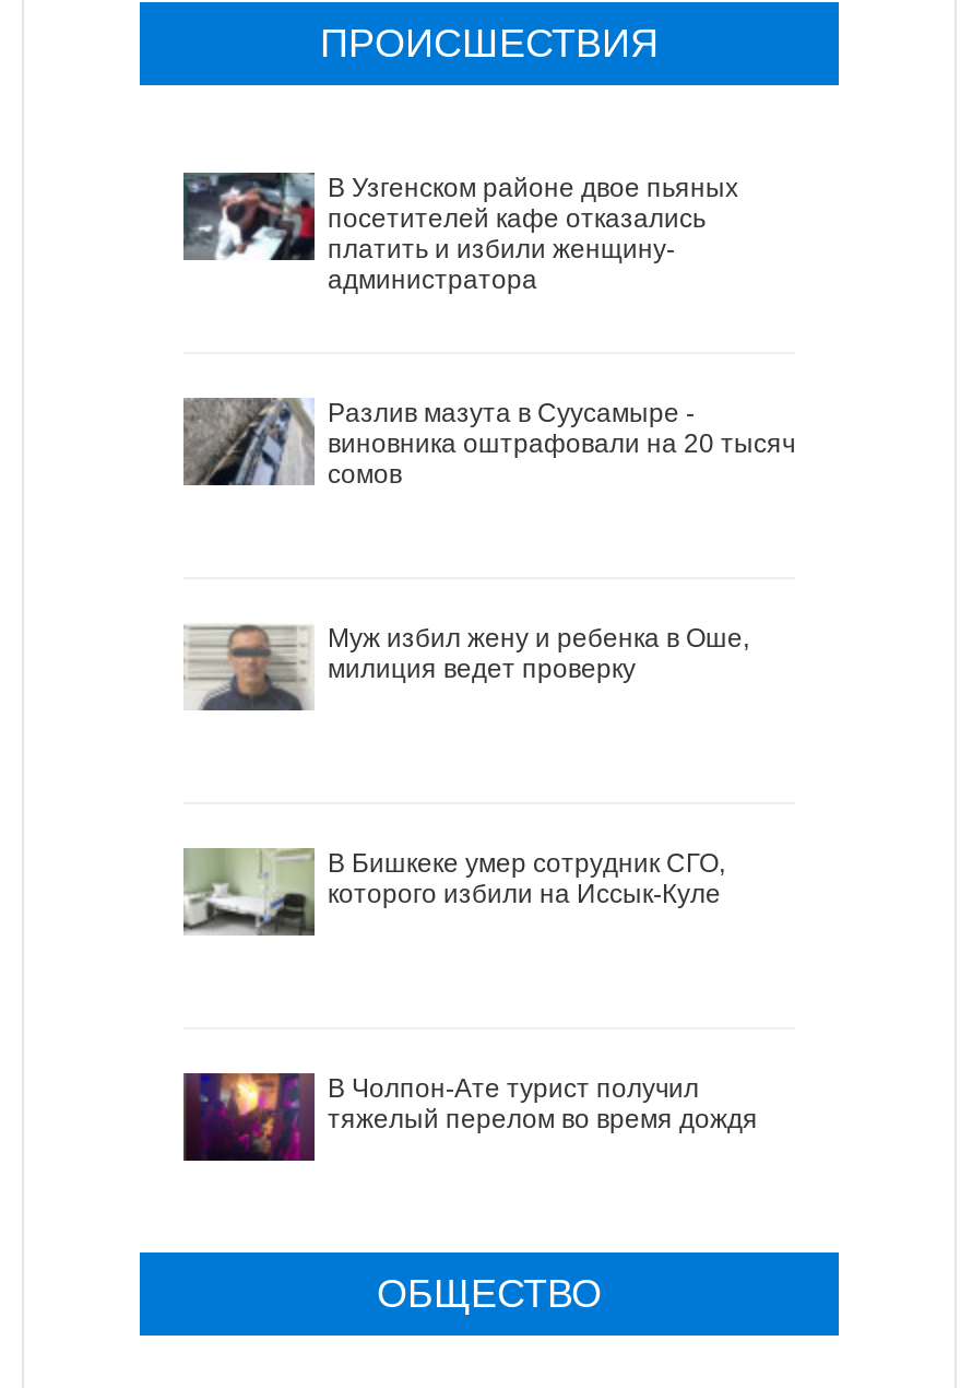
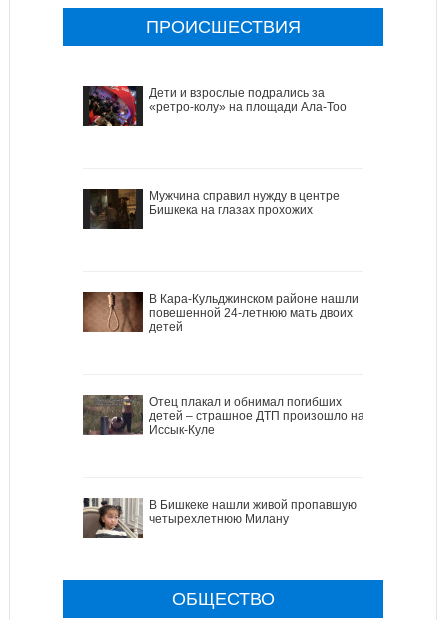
- [image]
- В Узгенском районе двое пьяных
- посетителей кафе отказались
- платить и избили женщину-
- администратора
+ [image]
+ Дети и взрослые подрались за
+ «ретро-колу» на площади Ала-Тоо

- [image]
- Разлив мазута в Суусамыре -
- виновника оштрафовали на 20 тысяч
- сомов
+ [image]
+ Мужчина справил нужду в центре
+ Бишкека на глазах прохожих

- [image]
- Муж избил жену и ребенка в Оше,
- милиция ведет проверку
+ [image]
+ В Кара-Кульджинском районе нашли
+ повешенной 24-летнюю мать двоих
+ детей

- [image]
- В Бишкеке умер сотрудник СГО,
- которого избили на Иссык-Куле
+ [image]
+ Отец плакал и обнимал погибших
+ детей – страшное ДТП произошло на
+ Иссык-Куле

- [image]
- В Чолпон-Ате турист получил
- тяжелый перелом во время дождя
+ [image]
+ В Бишкеке нашли живой пропавшую
+ четырехлетнюю Милану
